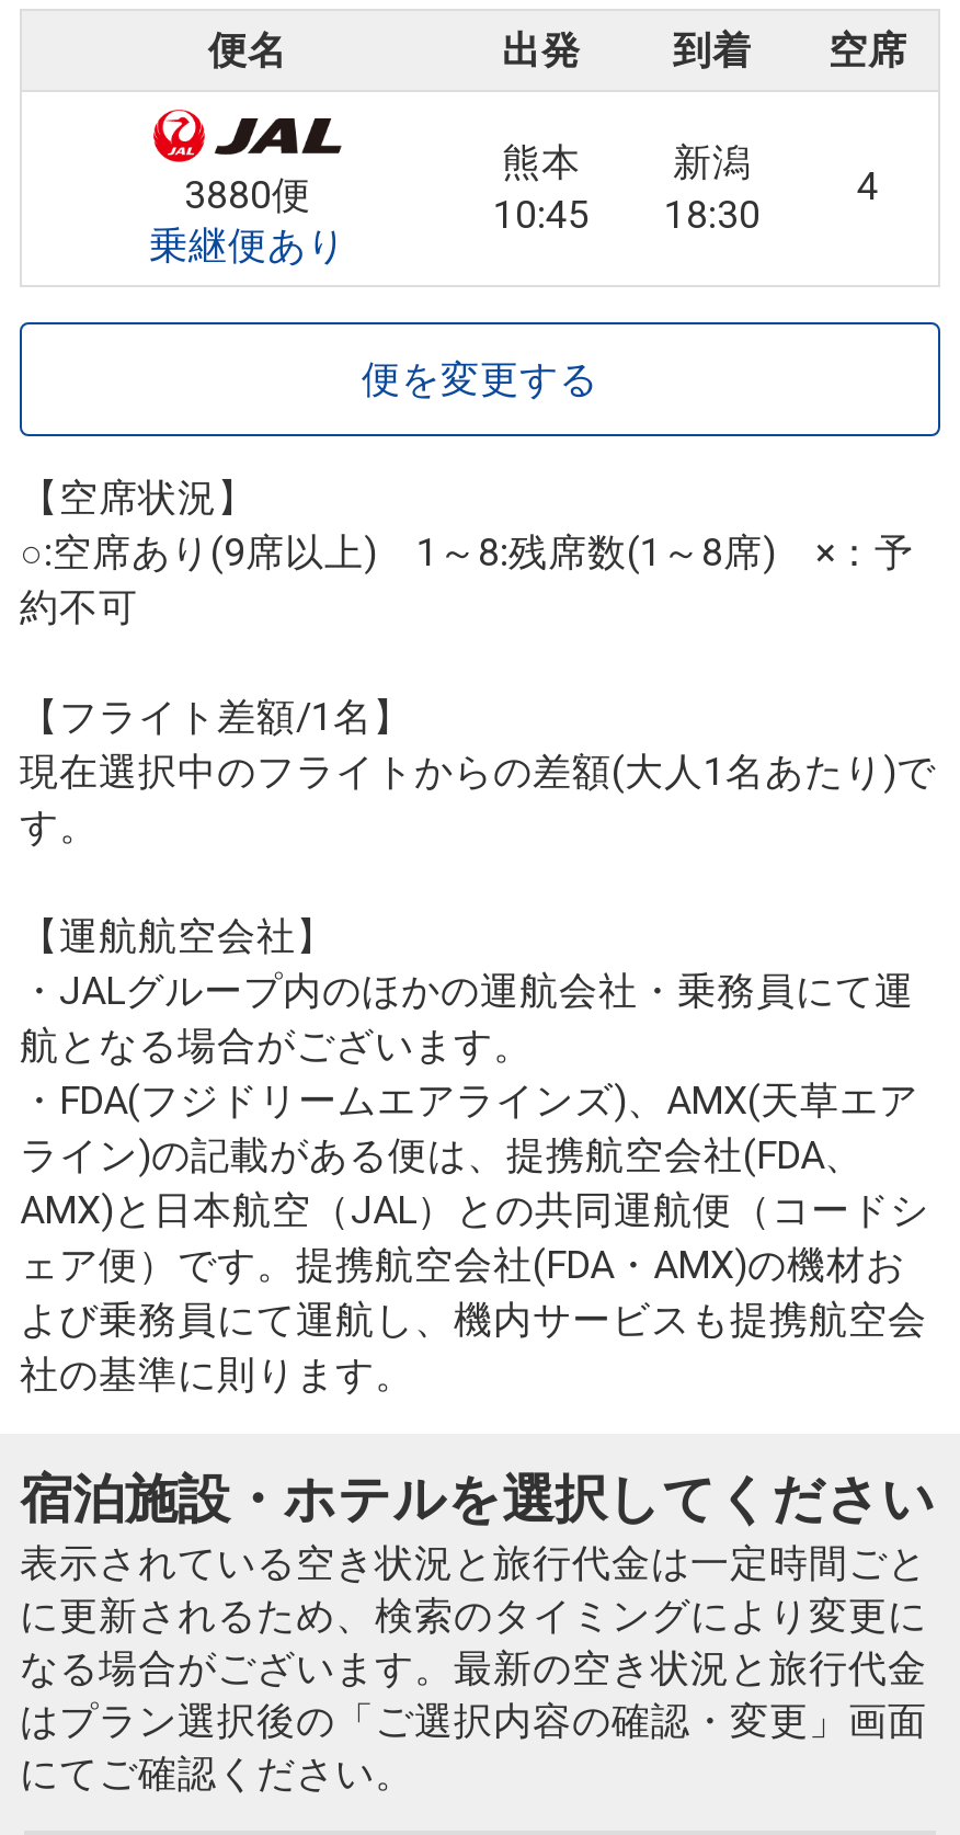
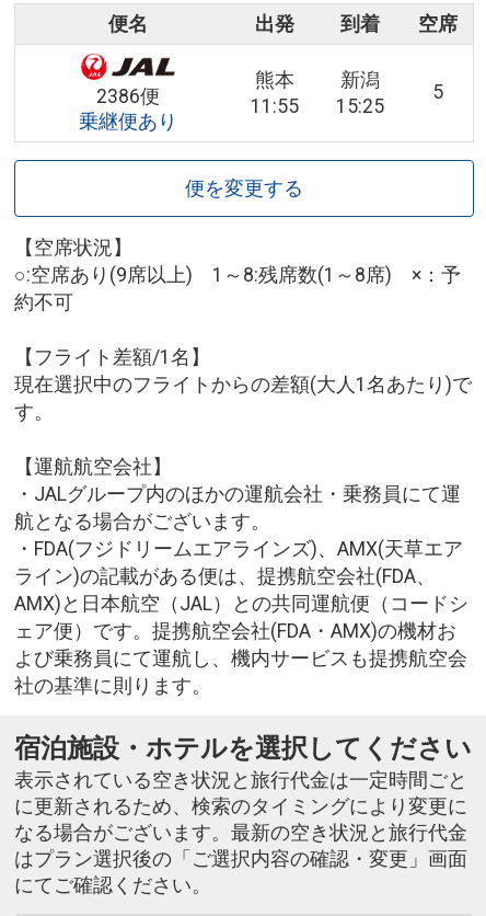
- 3880便
+ 2386便

- 4
+ 5

- 10:45
+ 11:55

- 18:30
+ 15:25
